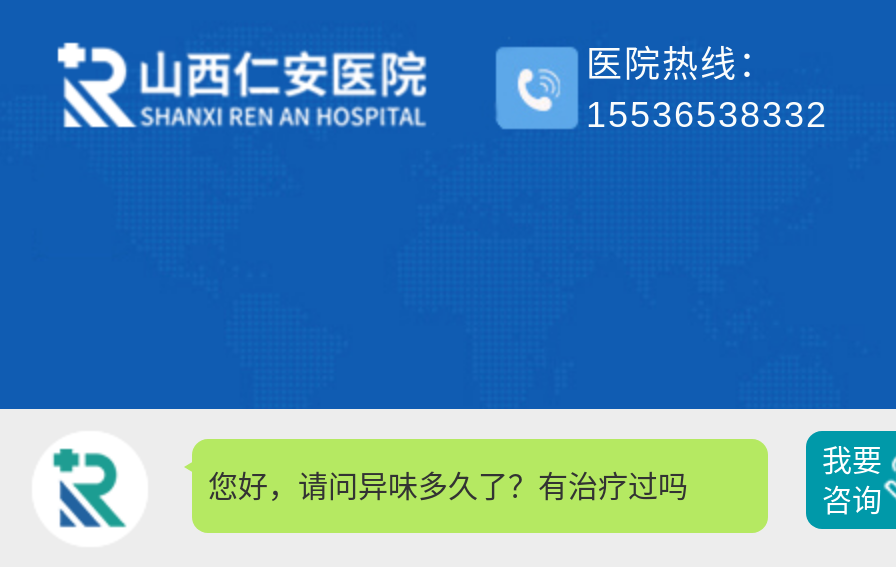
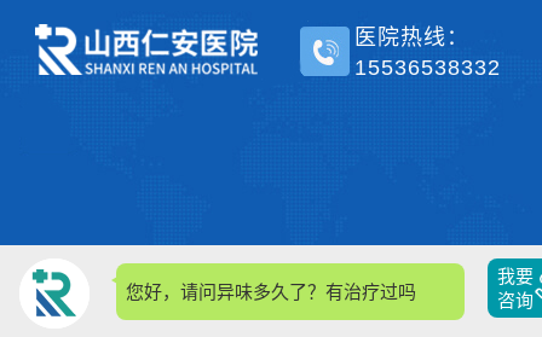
- 您
+ 您好，请问异味多久了？有治疗过吗？
